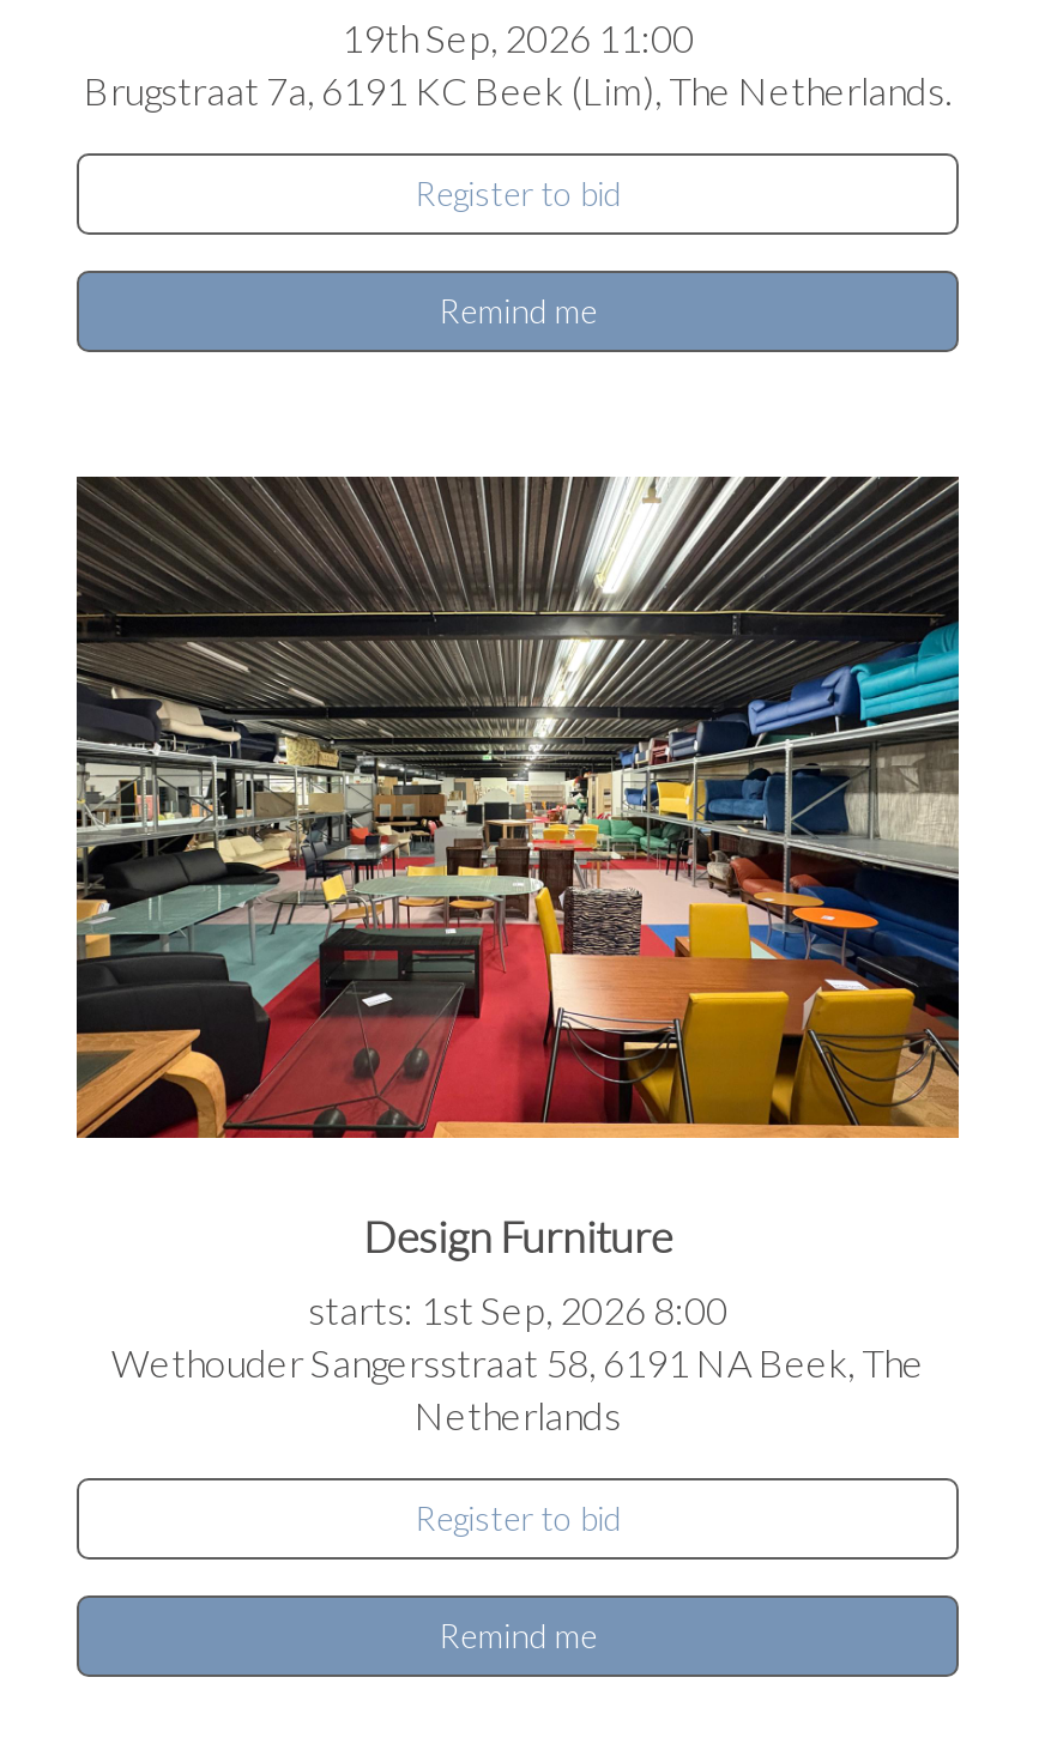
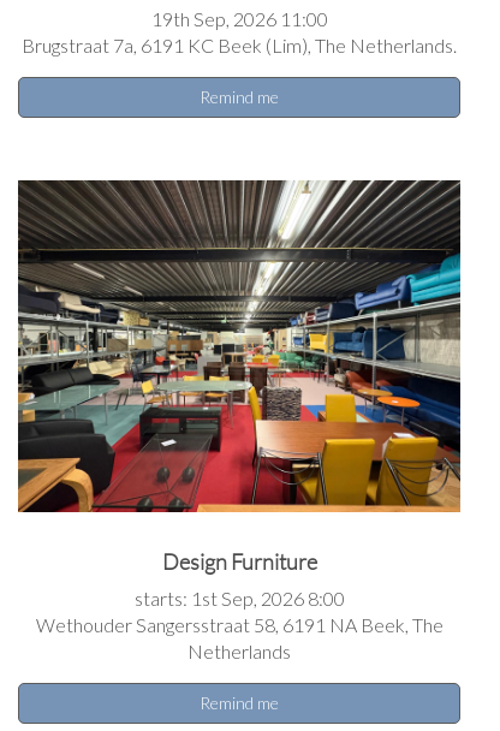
- Register to bid

- Register to bid
